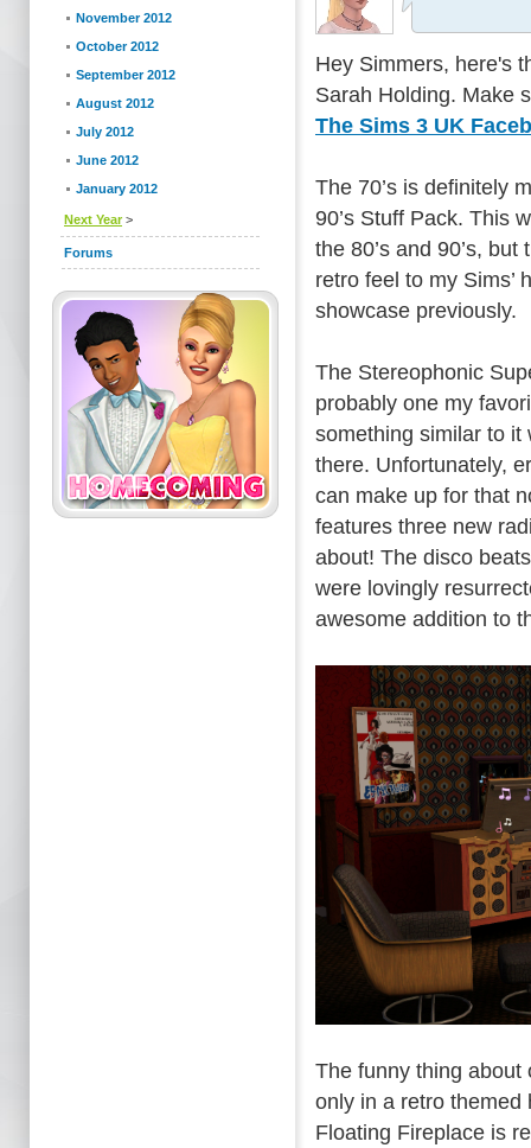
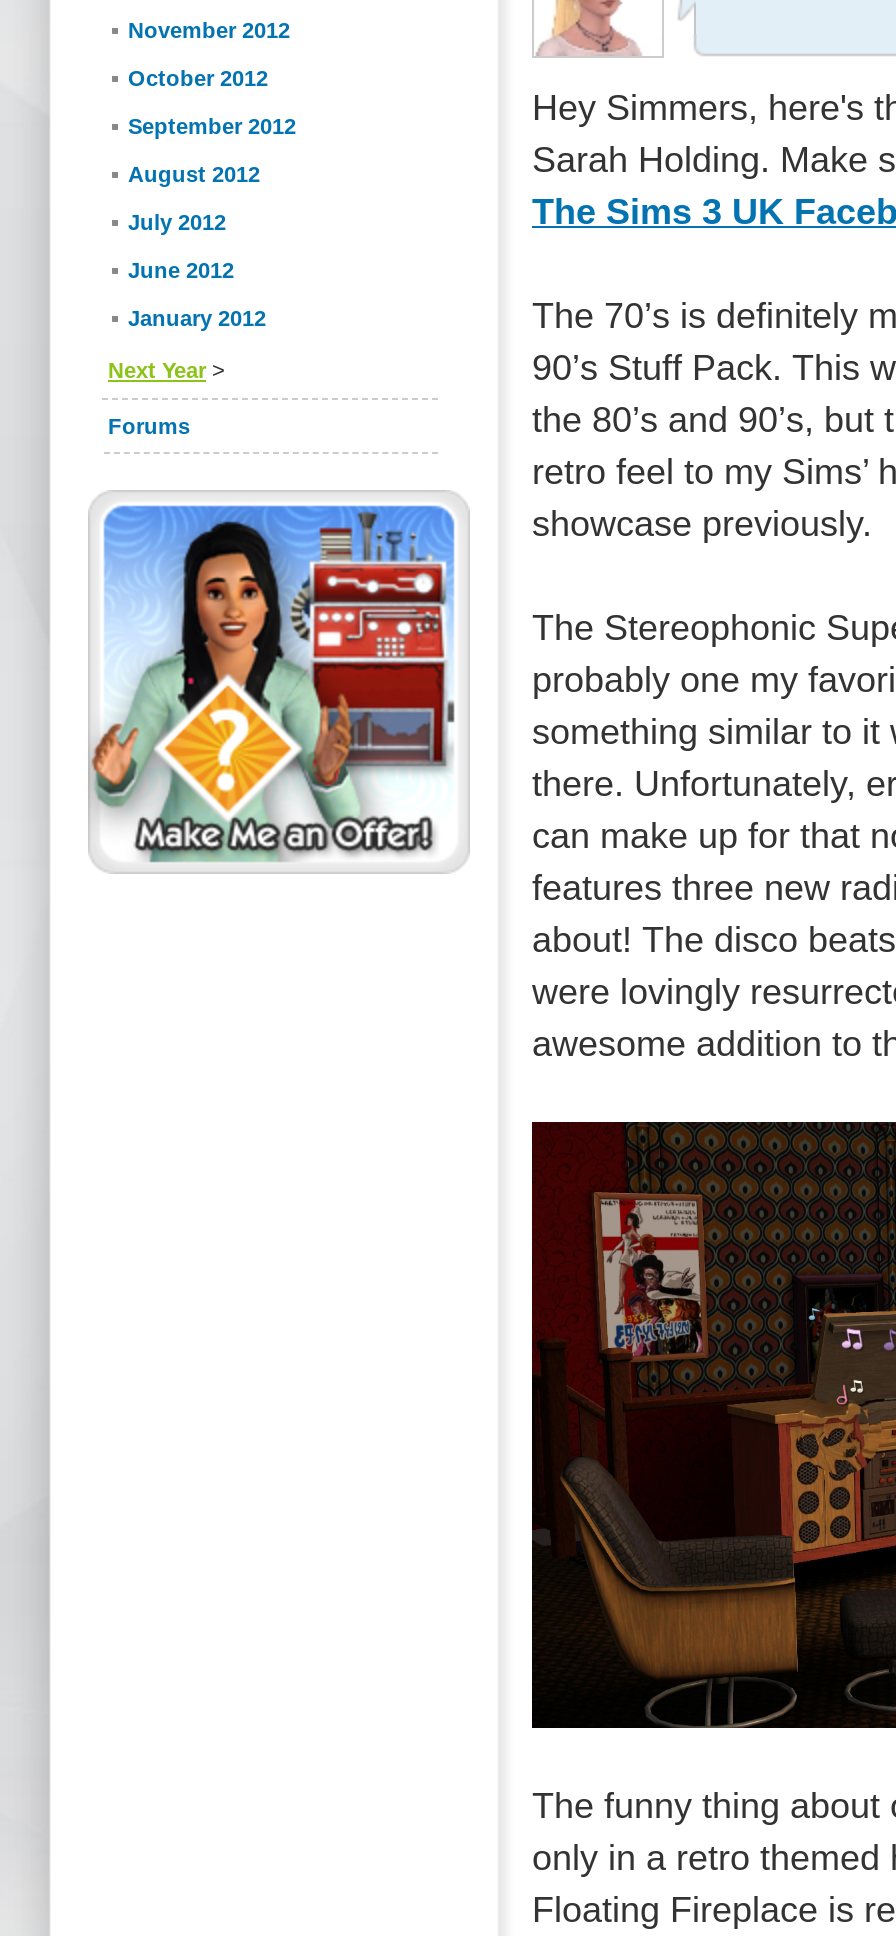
- [image]
+ [image]
